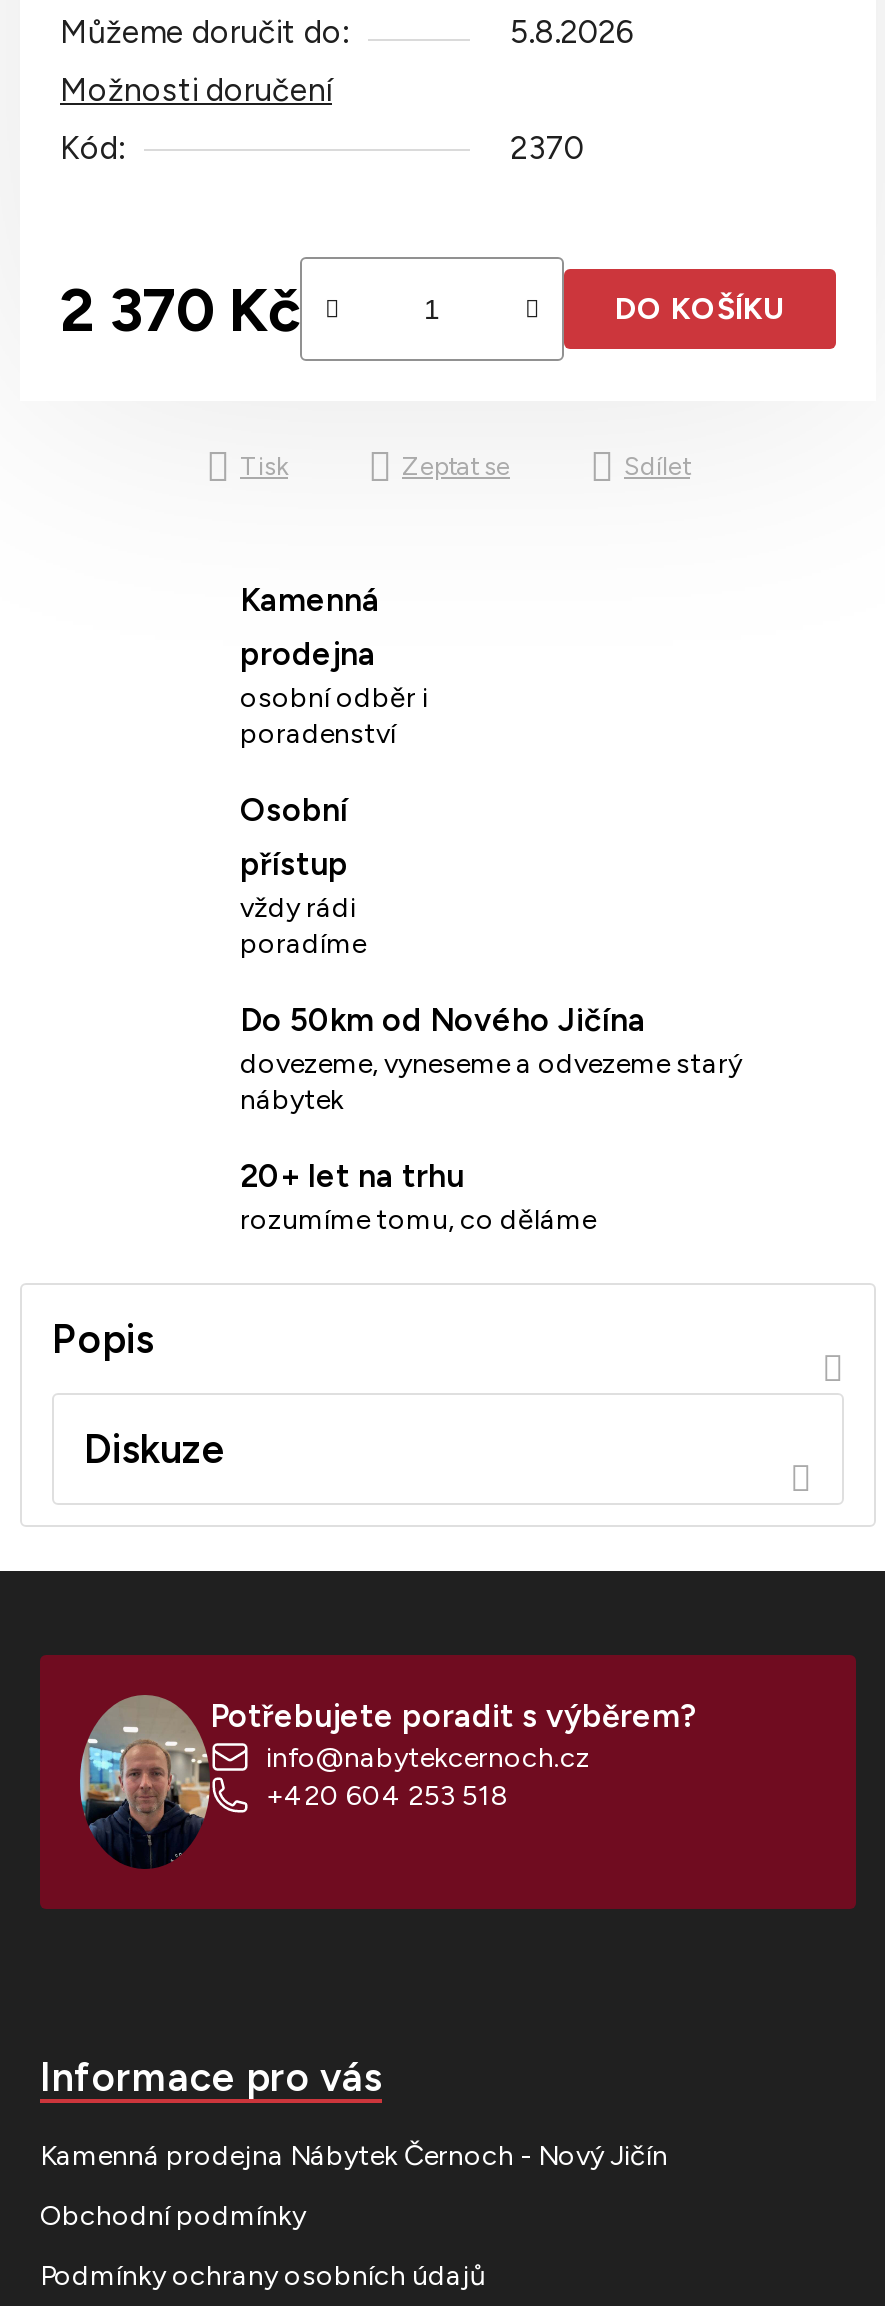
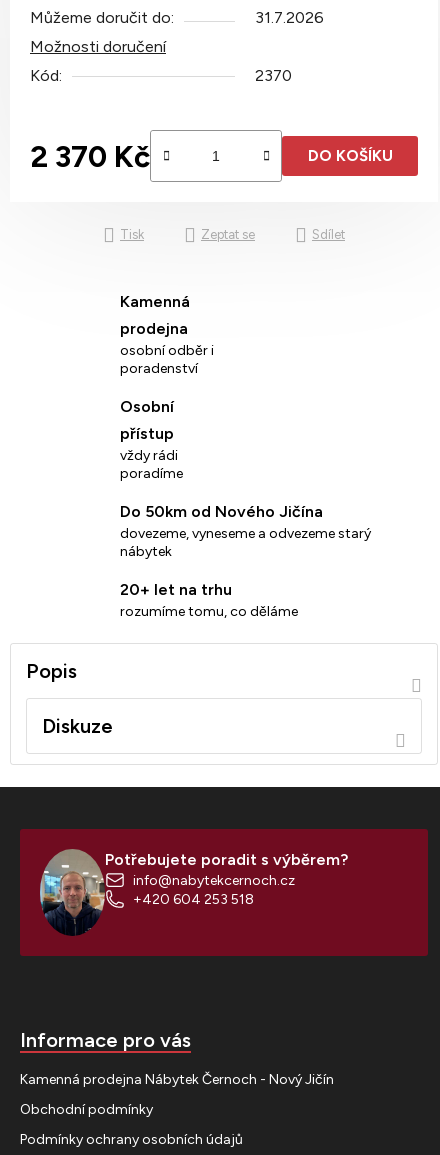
- 5.8.2026
+ 31.7.2026
